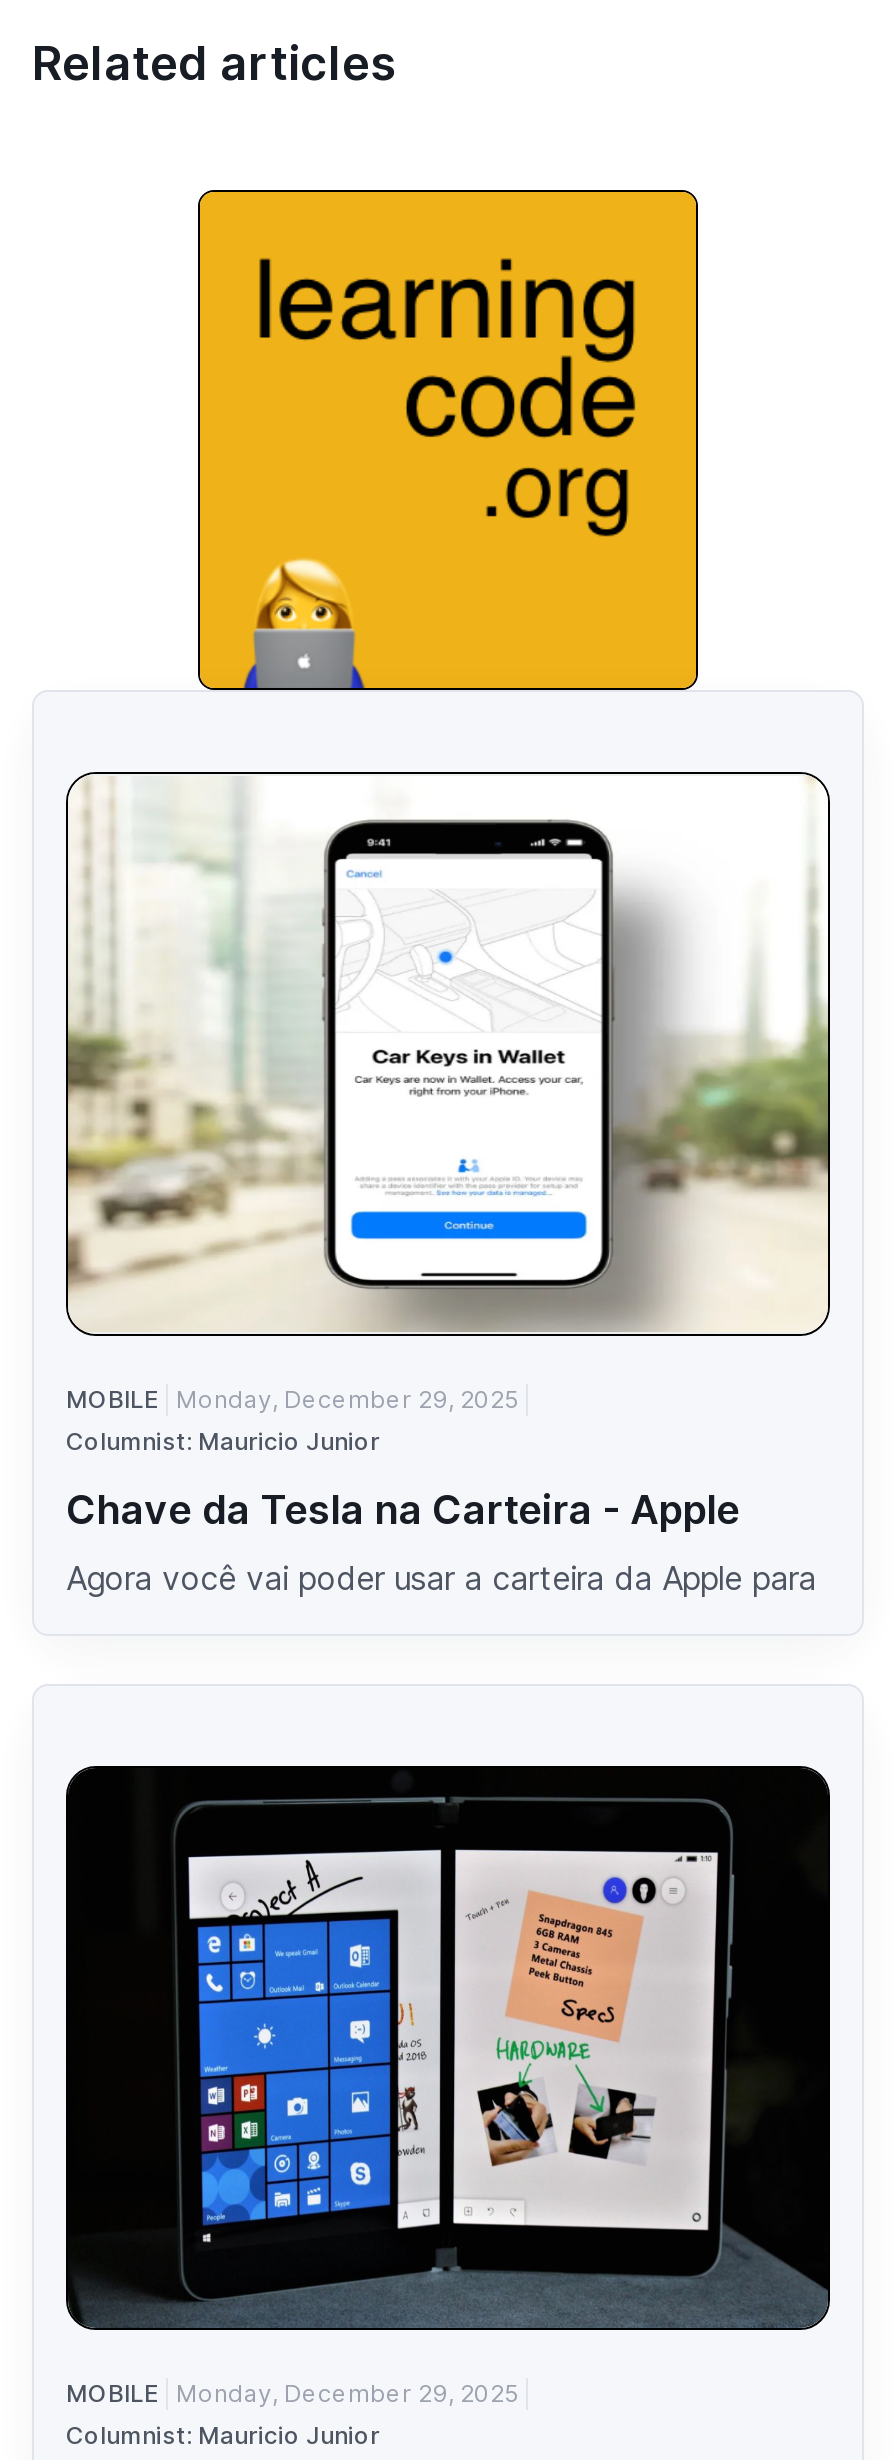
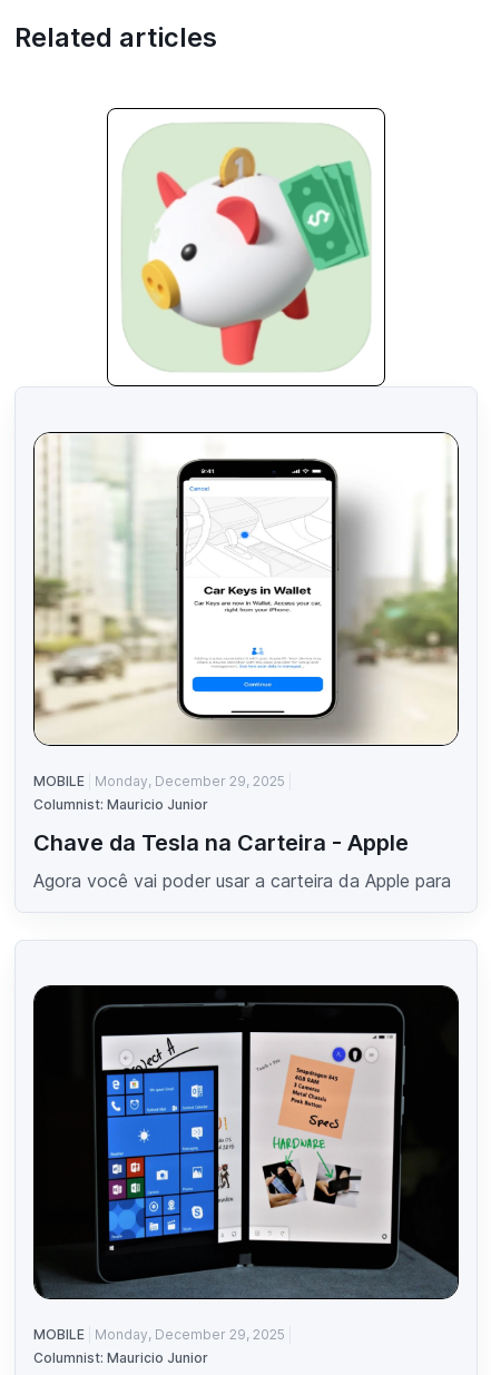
- [image]
+ [image]
